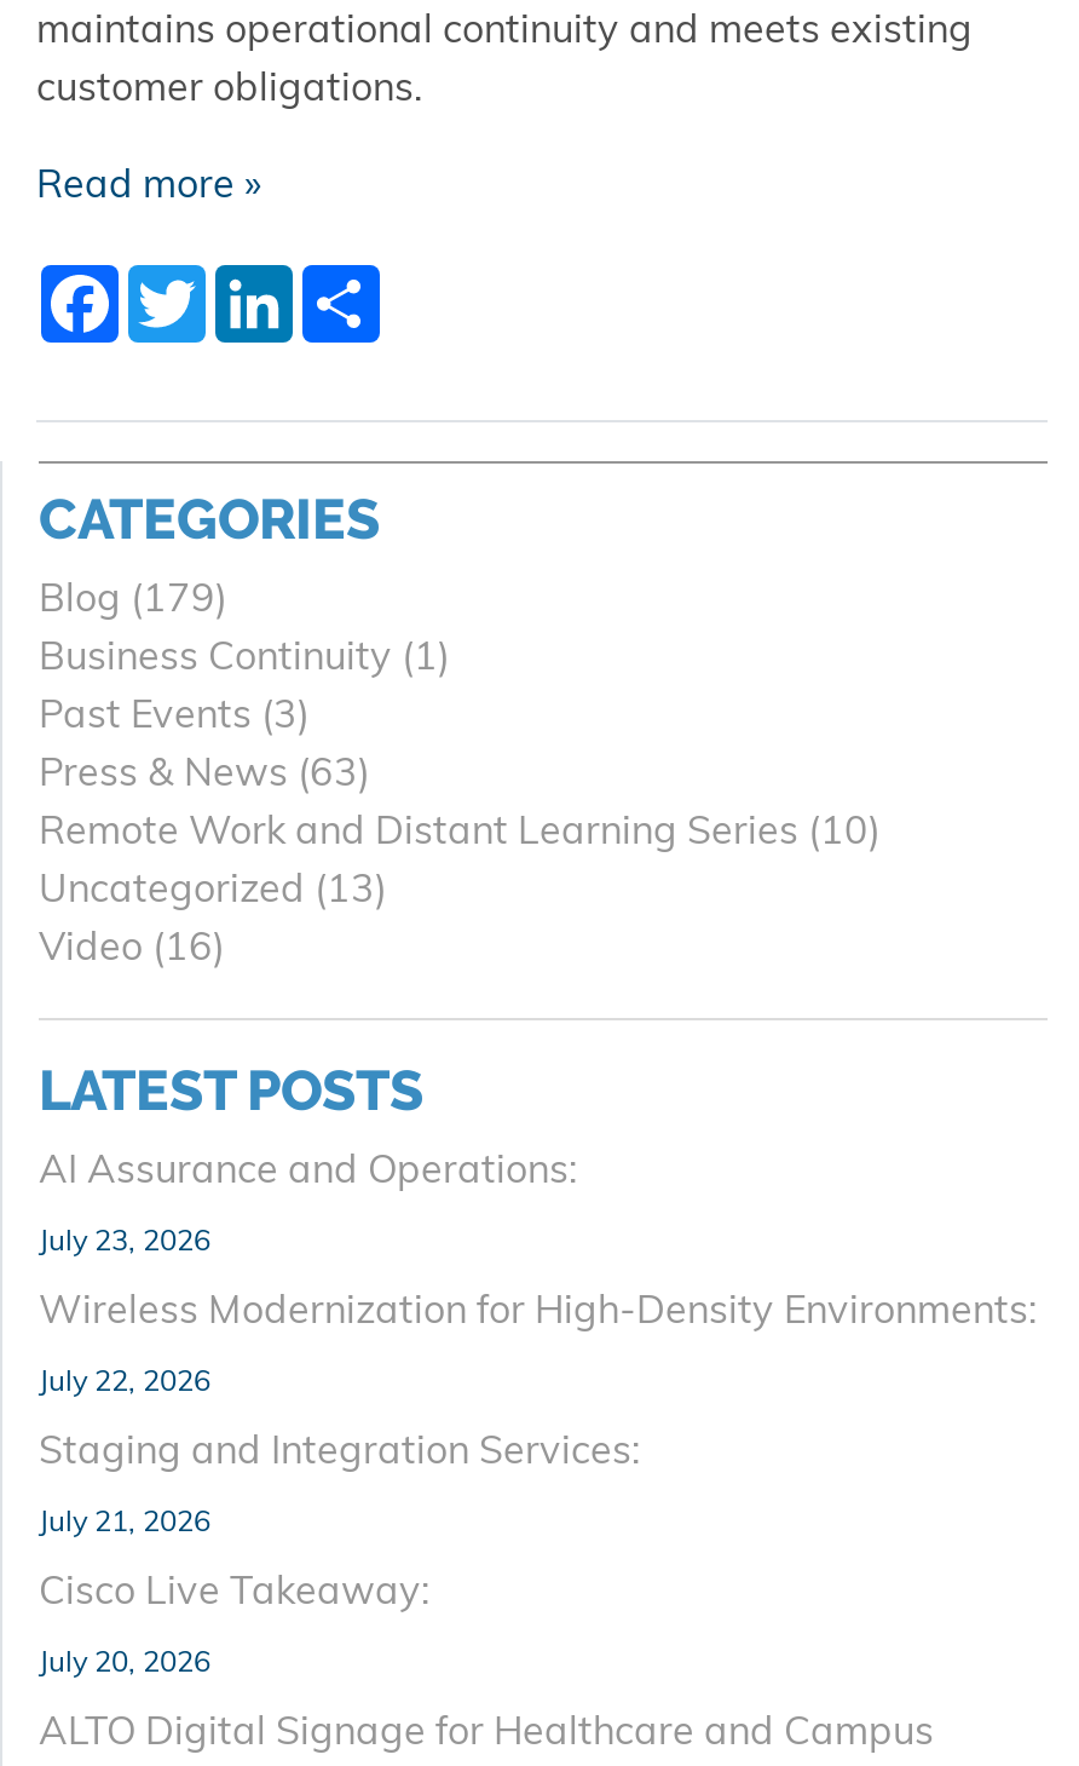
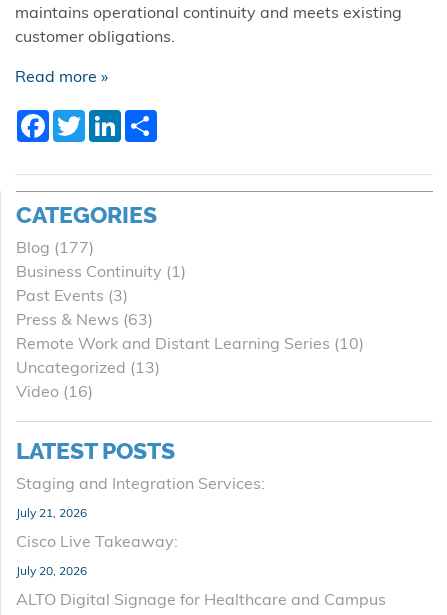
- Blog (179)
+ Blog (177)

- AI Assurance and Operations:
- July 23, 2026
- Wireless Modernization for High-Density Environments:
- July 22, 2026
